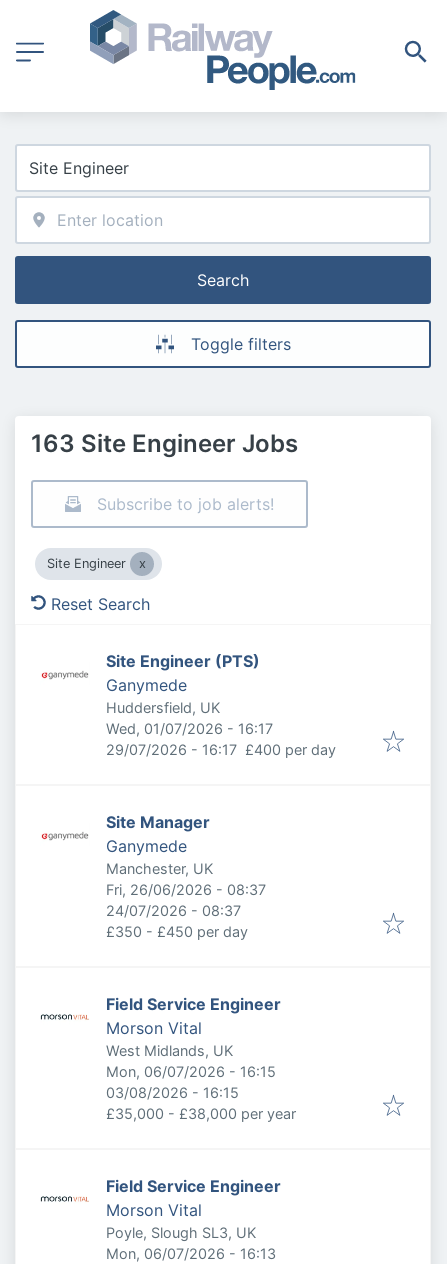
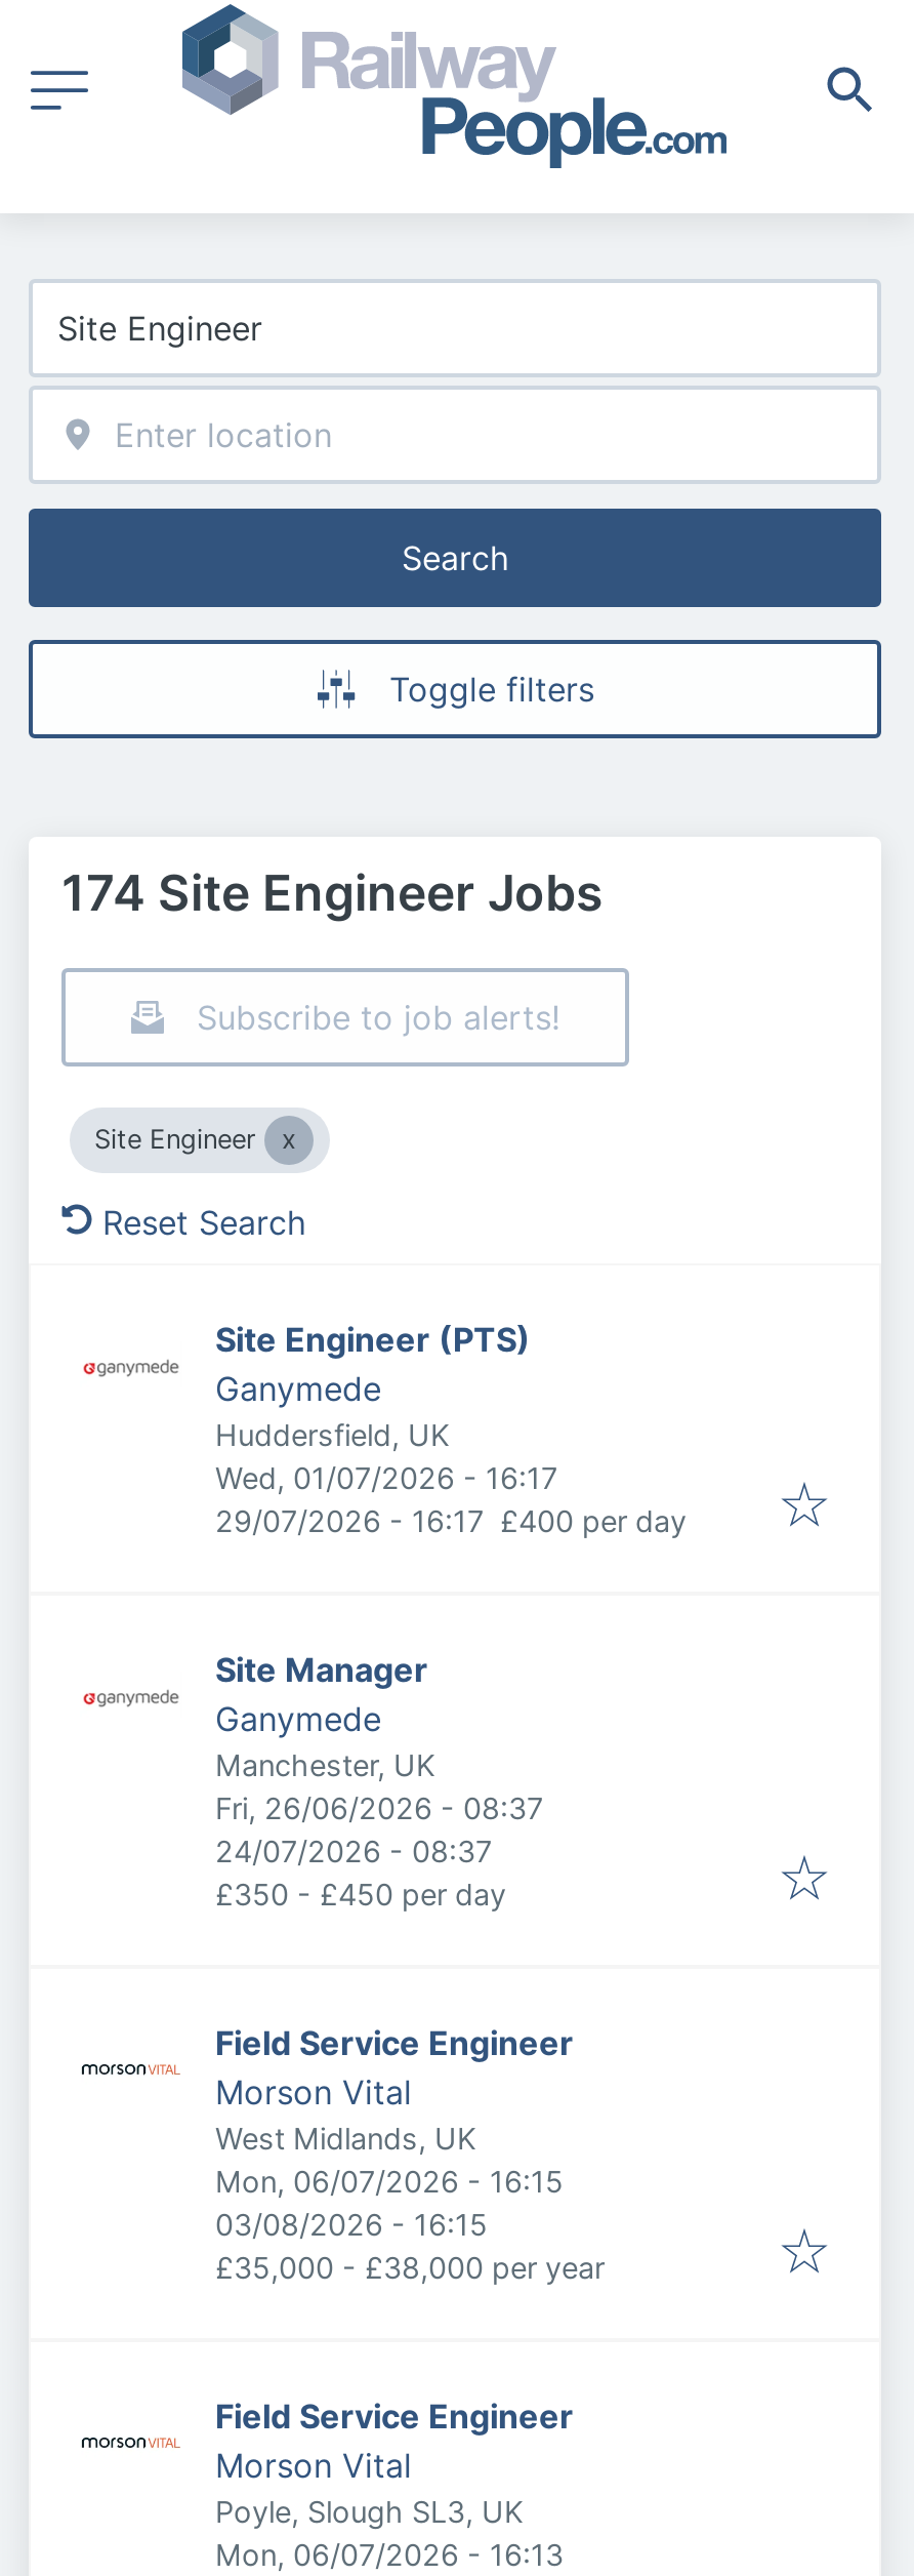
- 163 Site Engineer Jobs
+ 174 Site Engineer Jobs
